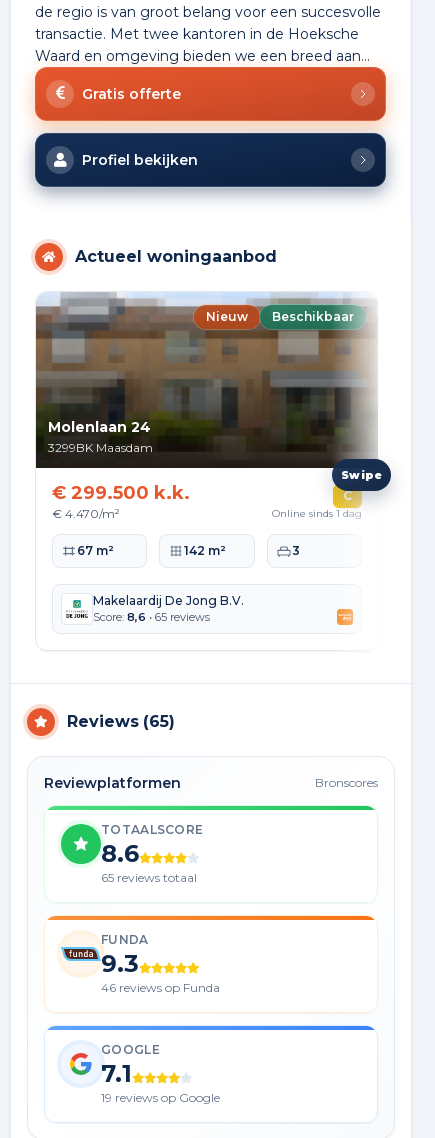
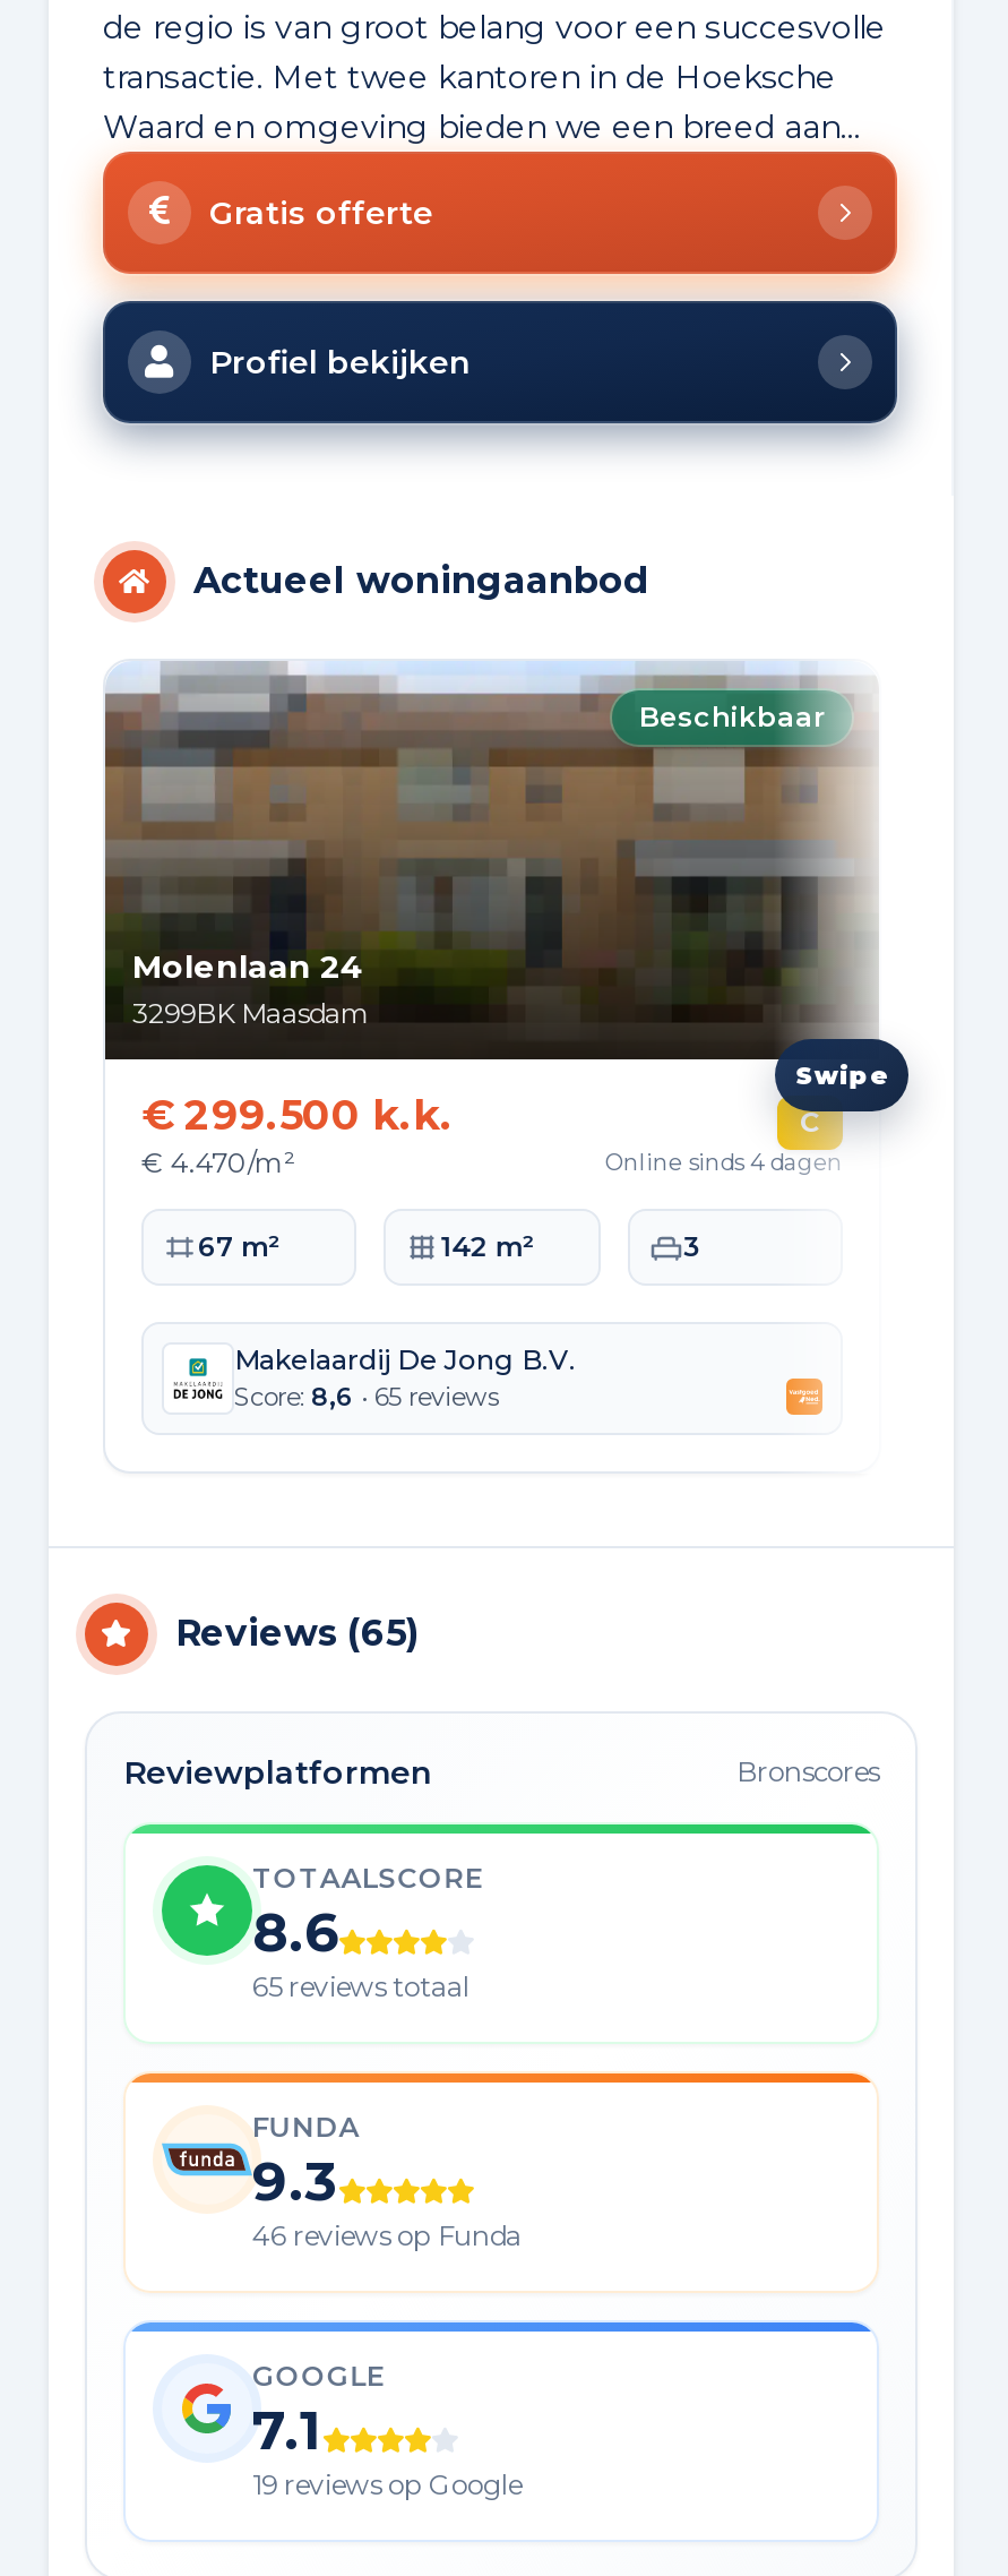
- Nieuw

- Online sinds 1 dag
+ Online sinds 4 dagen
